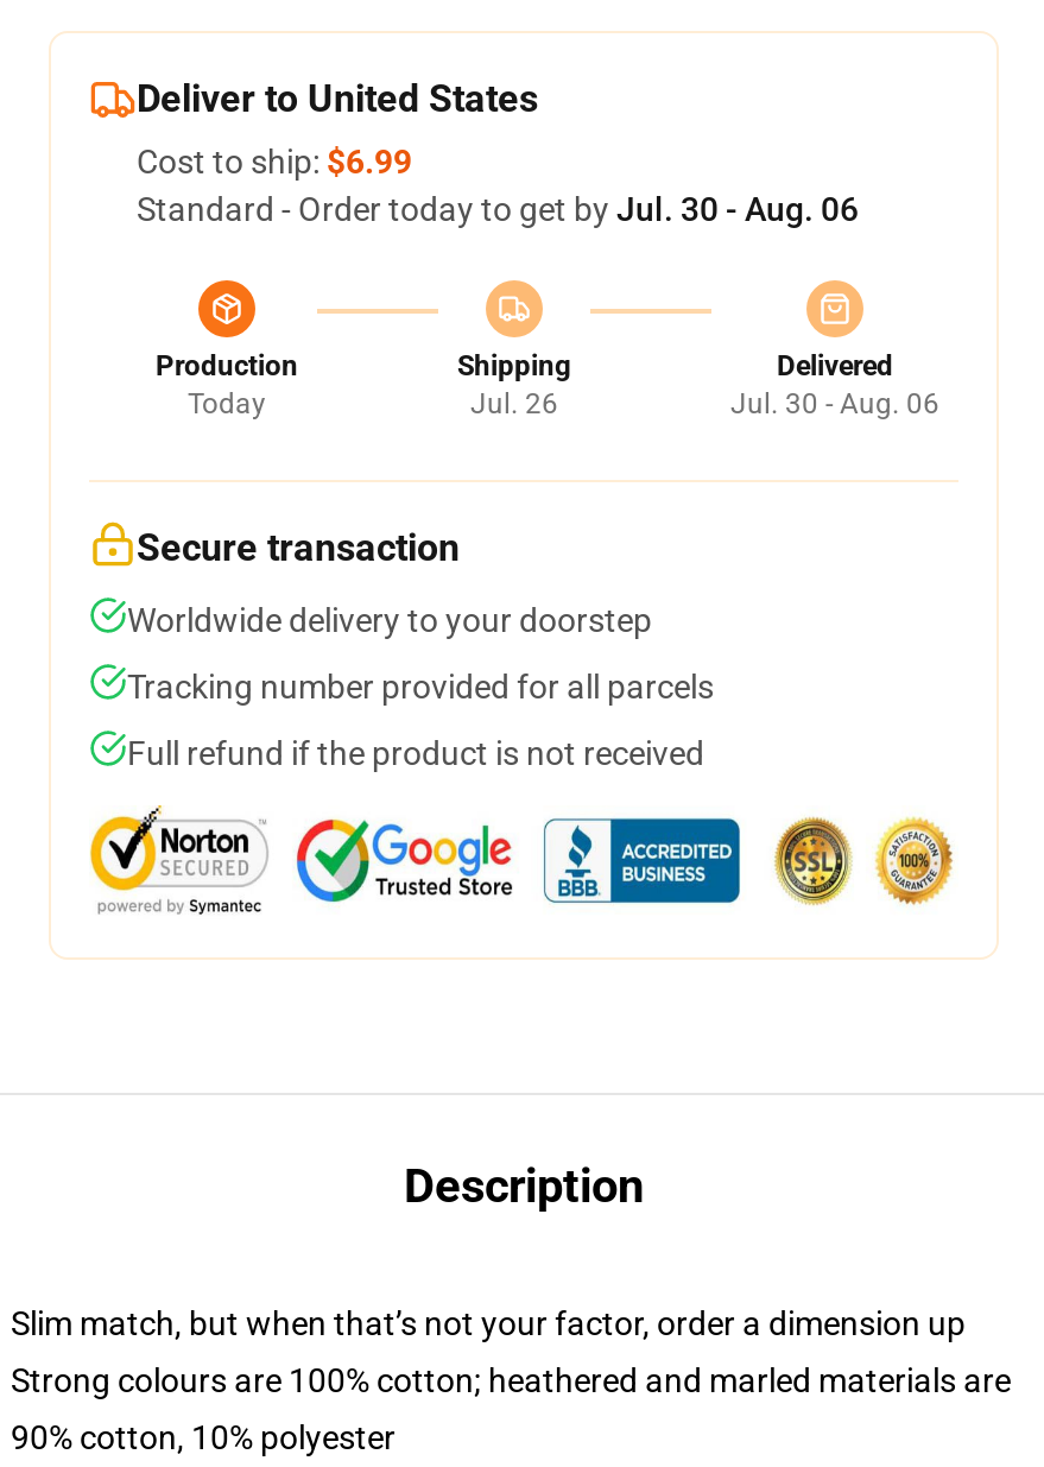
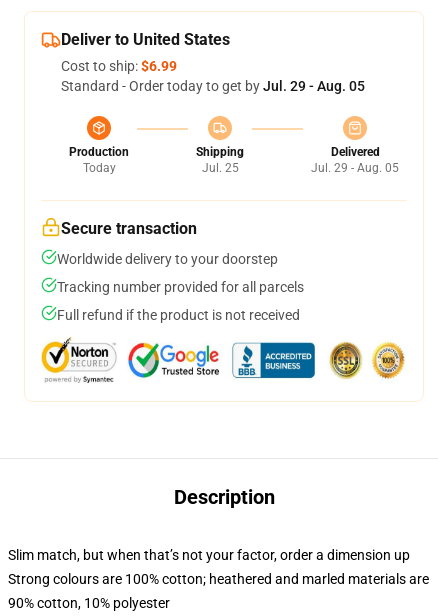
- Standard - Order today to get by Jul. 30 - Aug. 06
+ Standard - Order today to get by Jul. 29 - Aug. 05

- Jul. 26
+ Jul. 25

- Jul. 30 - Aug. 06
+ Jul. 29 - Aug. 05
